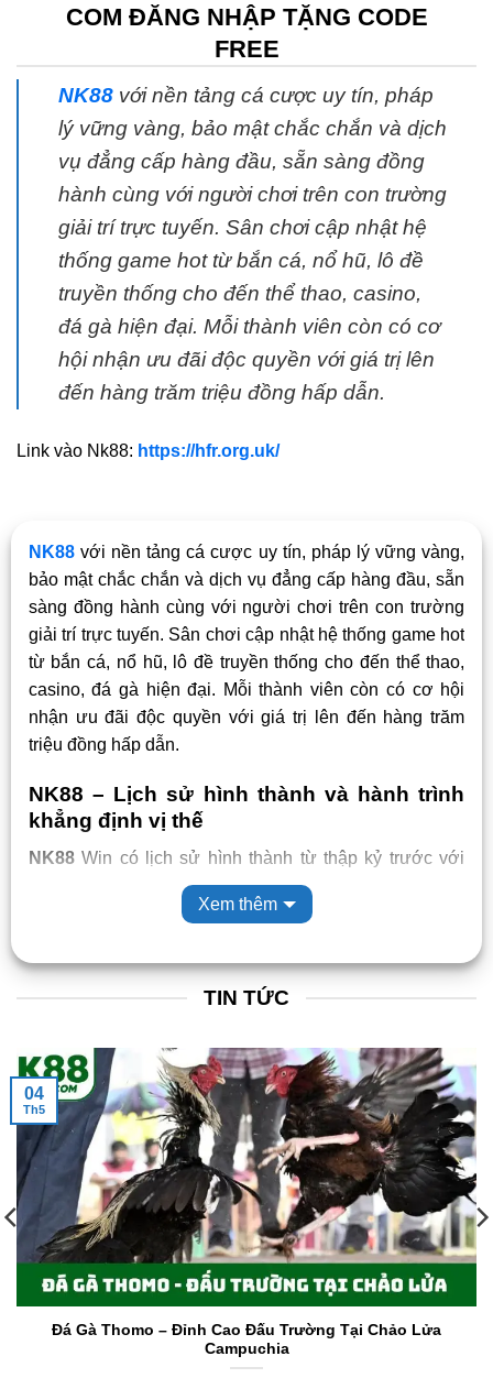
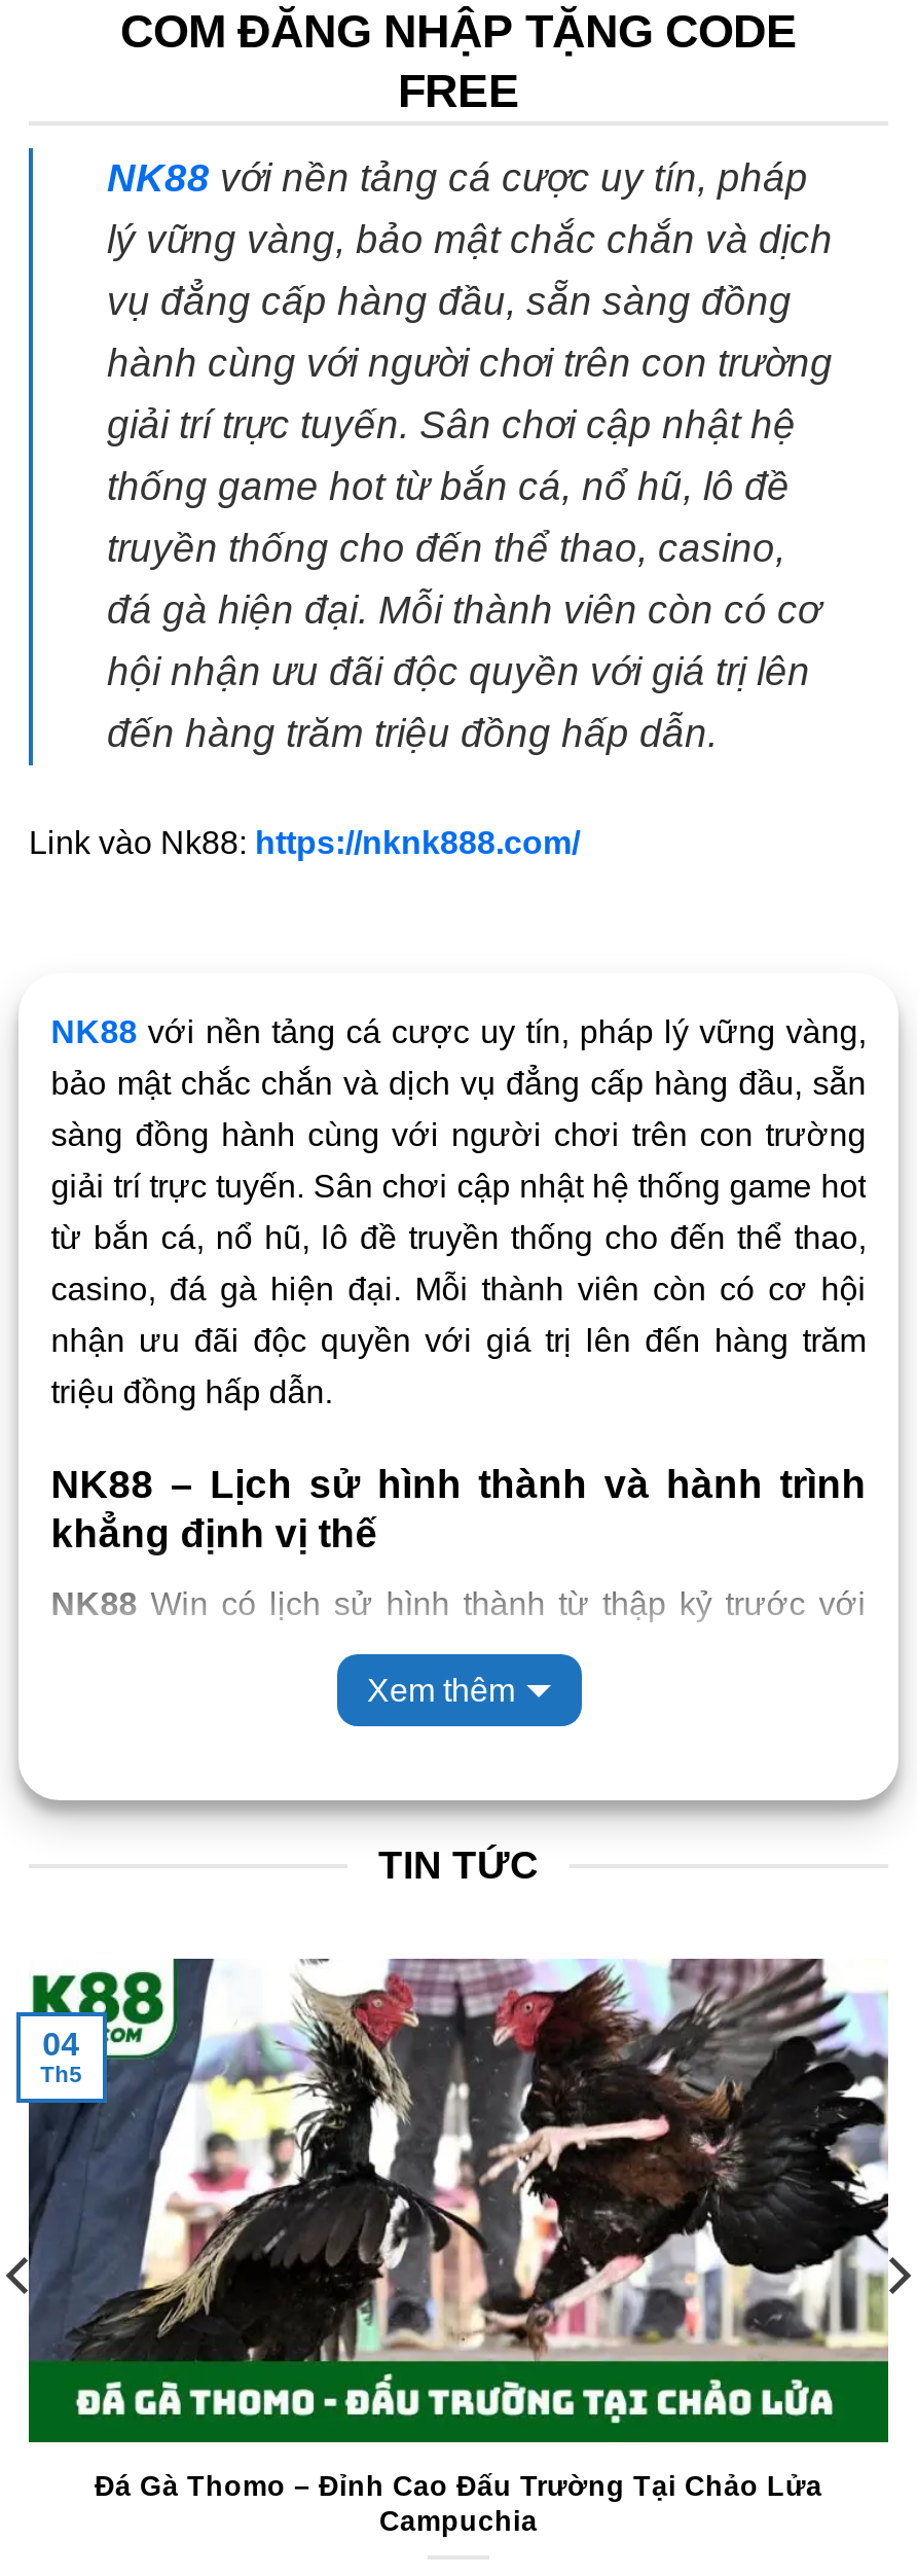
- Link vào Nk88: https://hfr.org.uk/
+ Link vào Nk88: https://nknk888.com/
